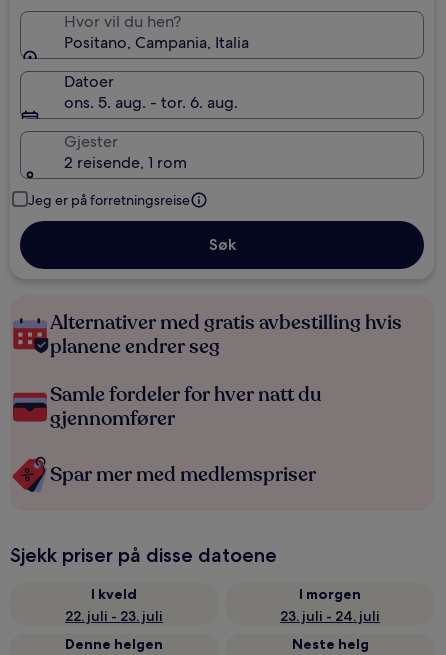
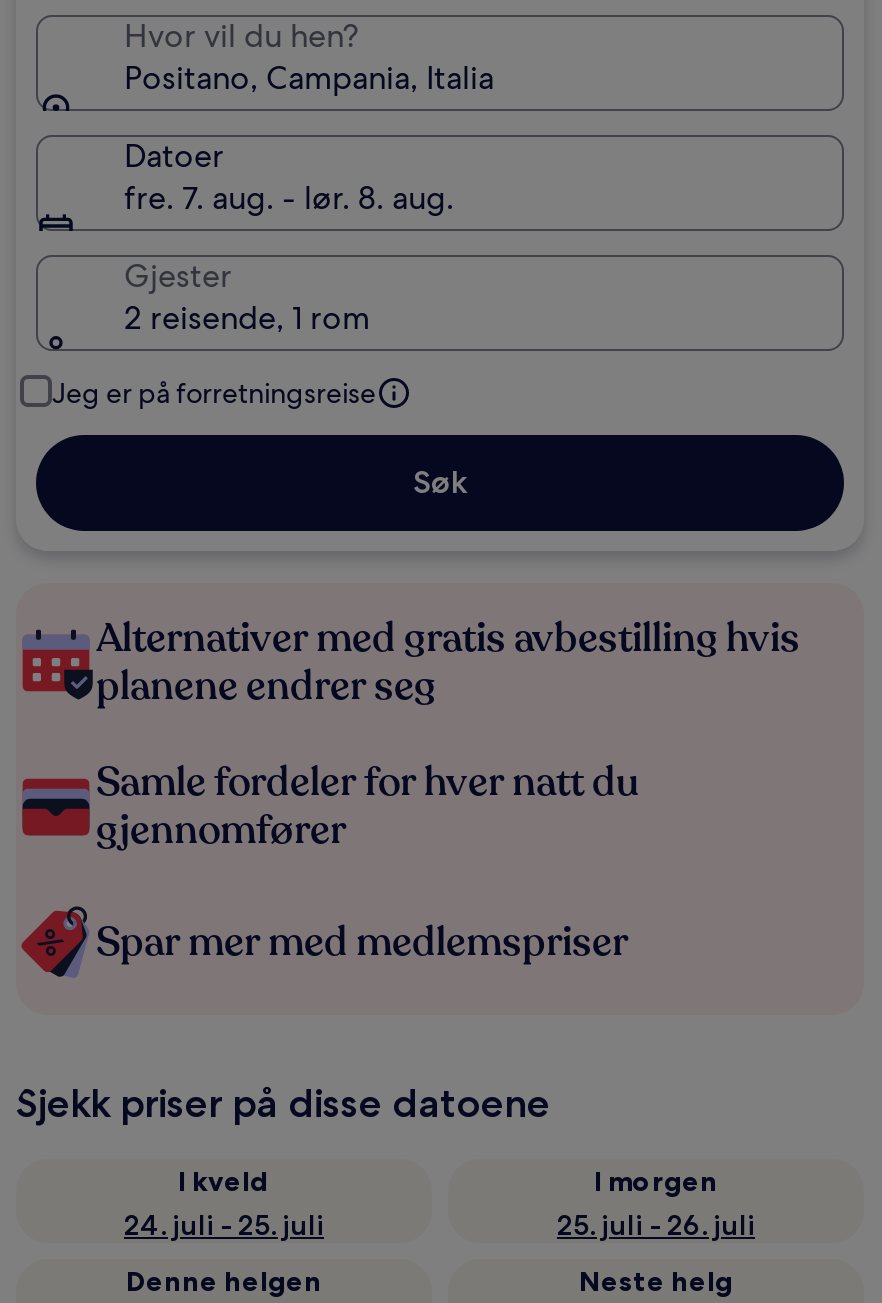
- ons. 5. aug. - tor. 6. aug.
+ fre. 7. aug. - lør. 8. aug.

- 22. juli - 23. juli
+ 24. juli - 25. juli

- 23. juli - 24. juli
+ 25. juli - 26. juli
